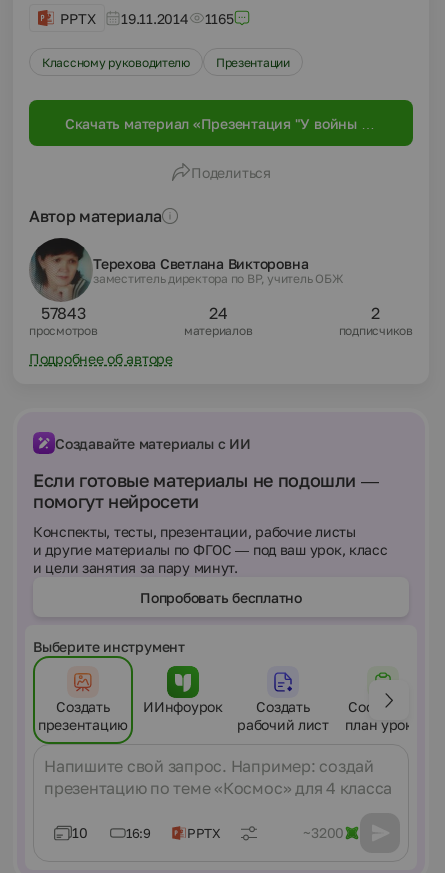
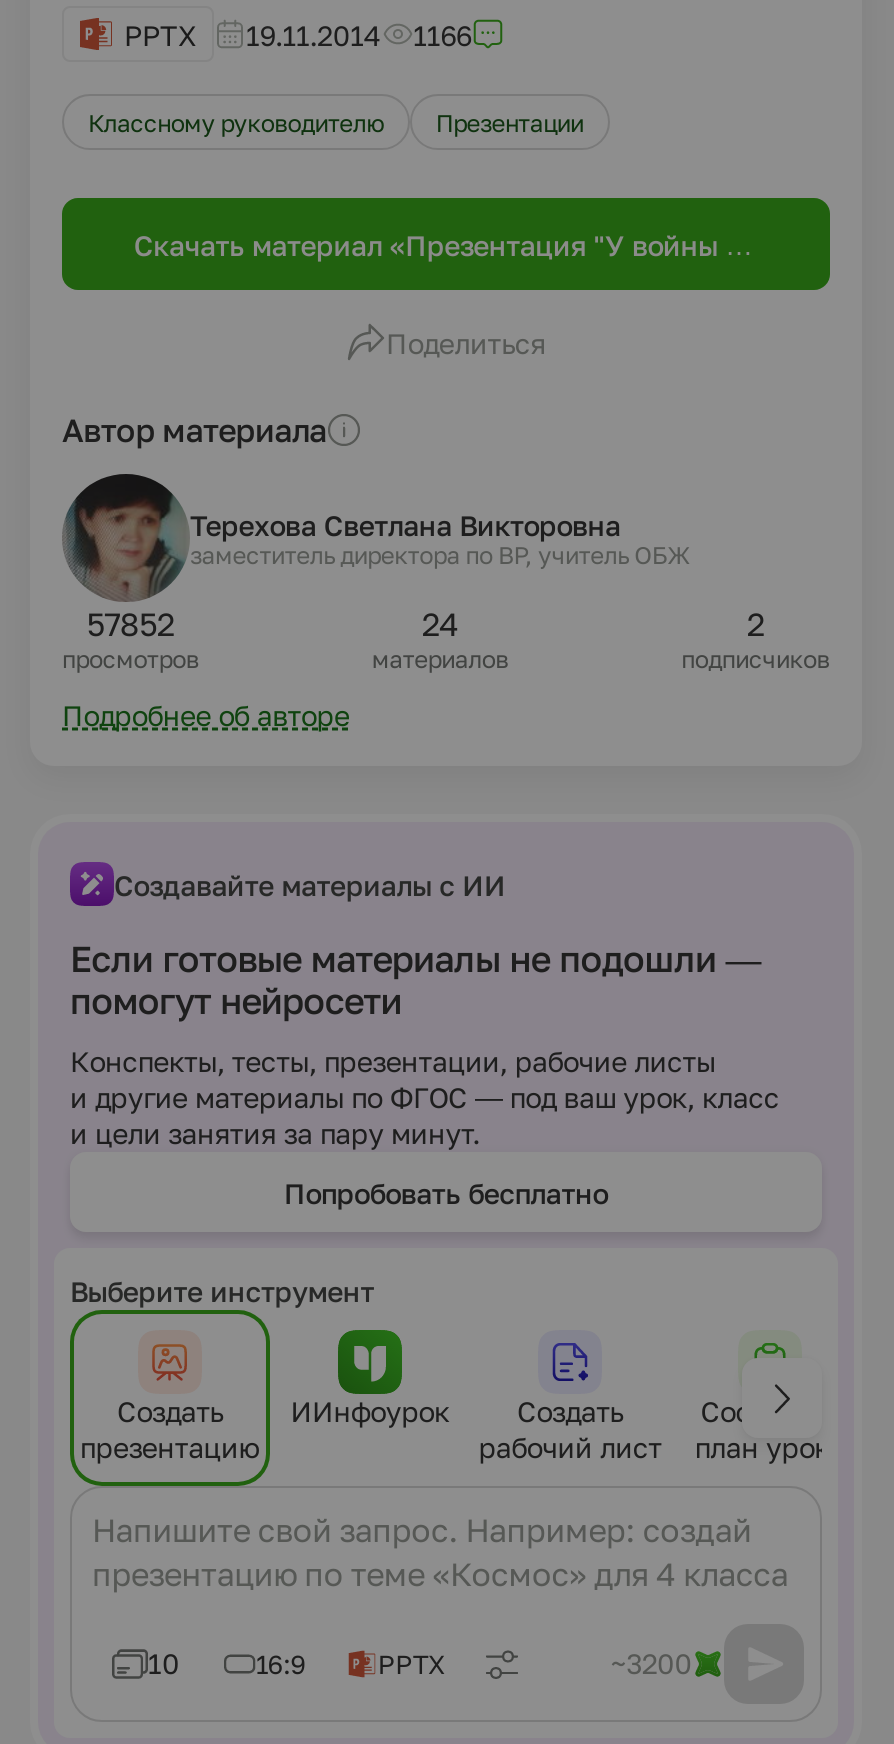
- PPTX 19.11.2014 1165
+ PPTX 19.11.2014 1166

- 57843
+ 57852
